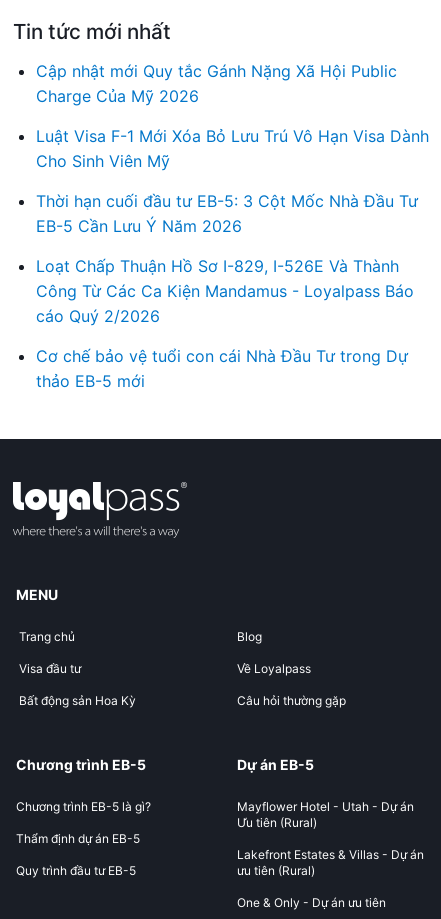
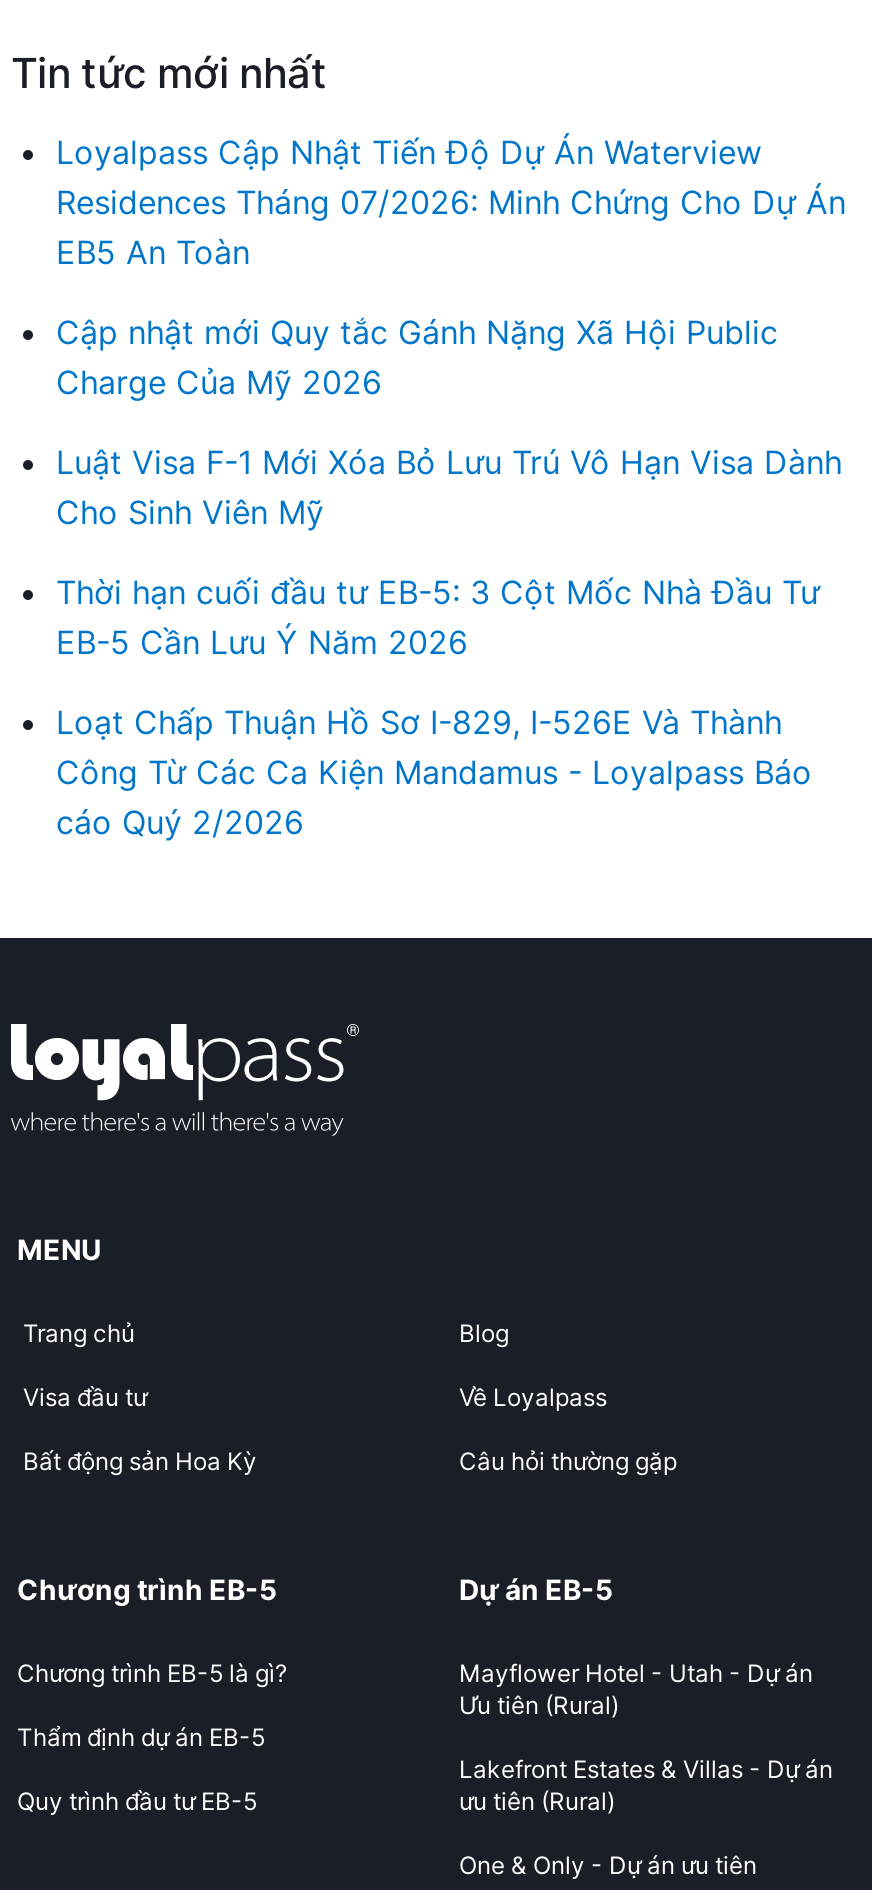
+ Loyalpass Cập Nhật Tiến Độ Dự Án Waterview
+ Residences Tháng 07/2026: Minh Chứng Cho Dự Án
+ EB5 An Toàn

moved down: Cập nhật mới Quy tắc Gánh Nặng Xã Hội Public | Charge Của Mỹ 2026 | Luật Visa F-1 Mới Xóa Bỏ Lưu Trú Vô Hạn Visa Dành | ... | Công Từ Các Ca Kiện Mandamus - Loyalpass Báo | cáo Quý 2/2026

- Cơ chế bảo vệ tuổi con cái Nhà Đầu Tư trong Dự
- thảo EB-5 mới
